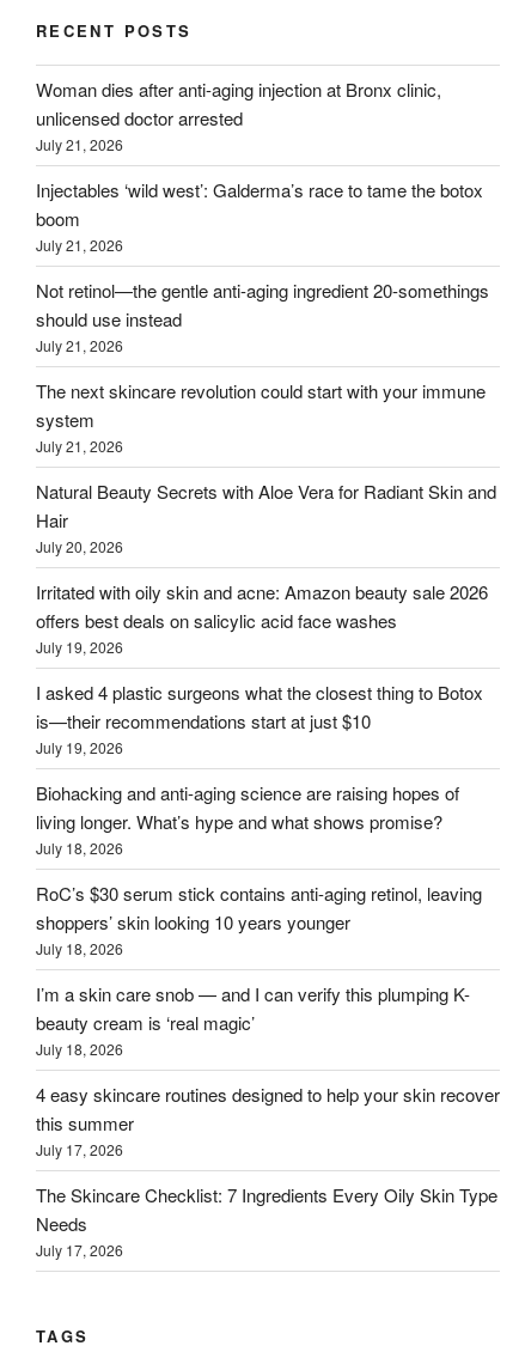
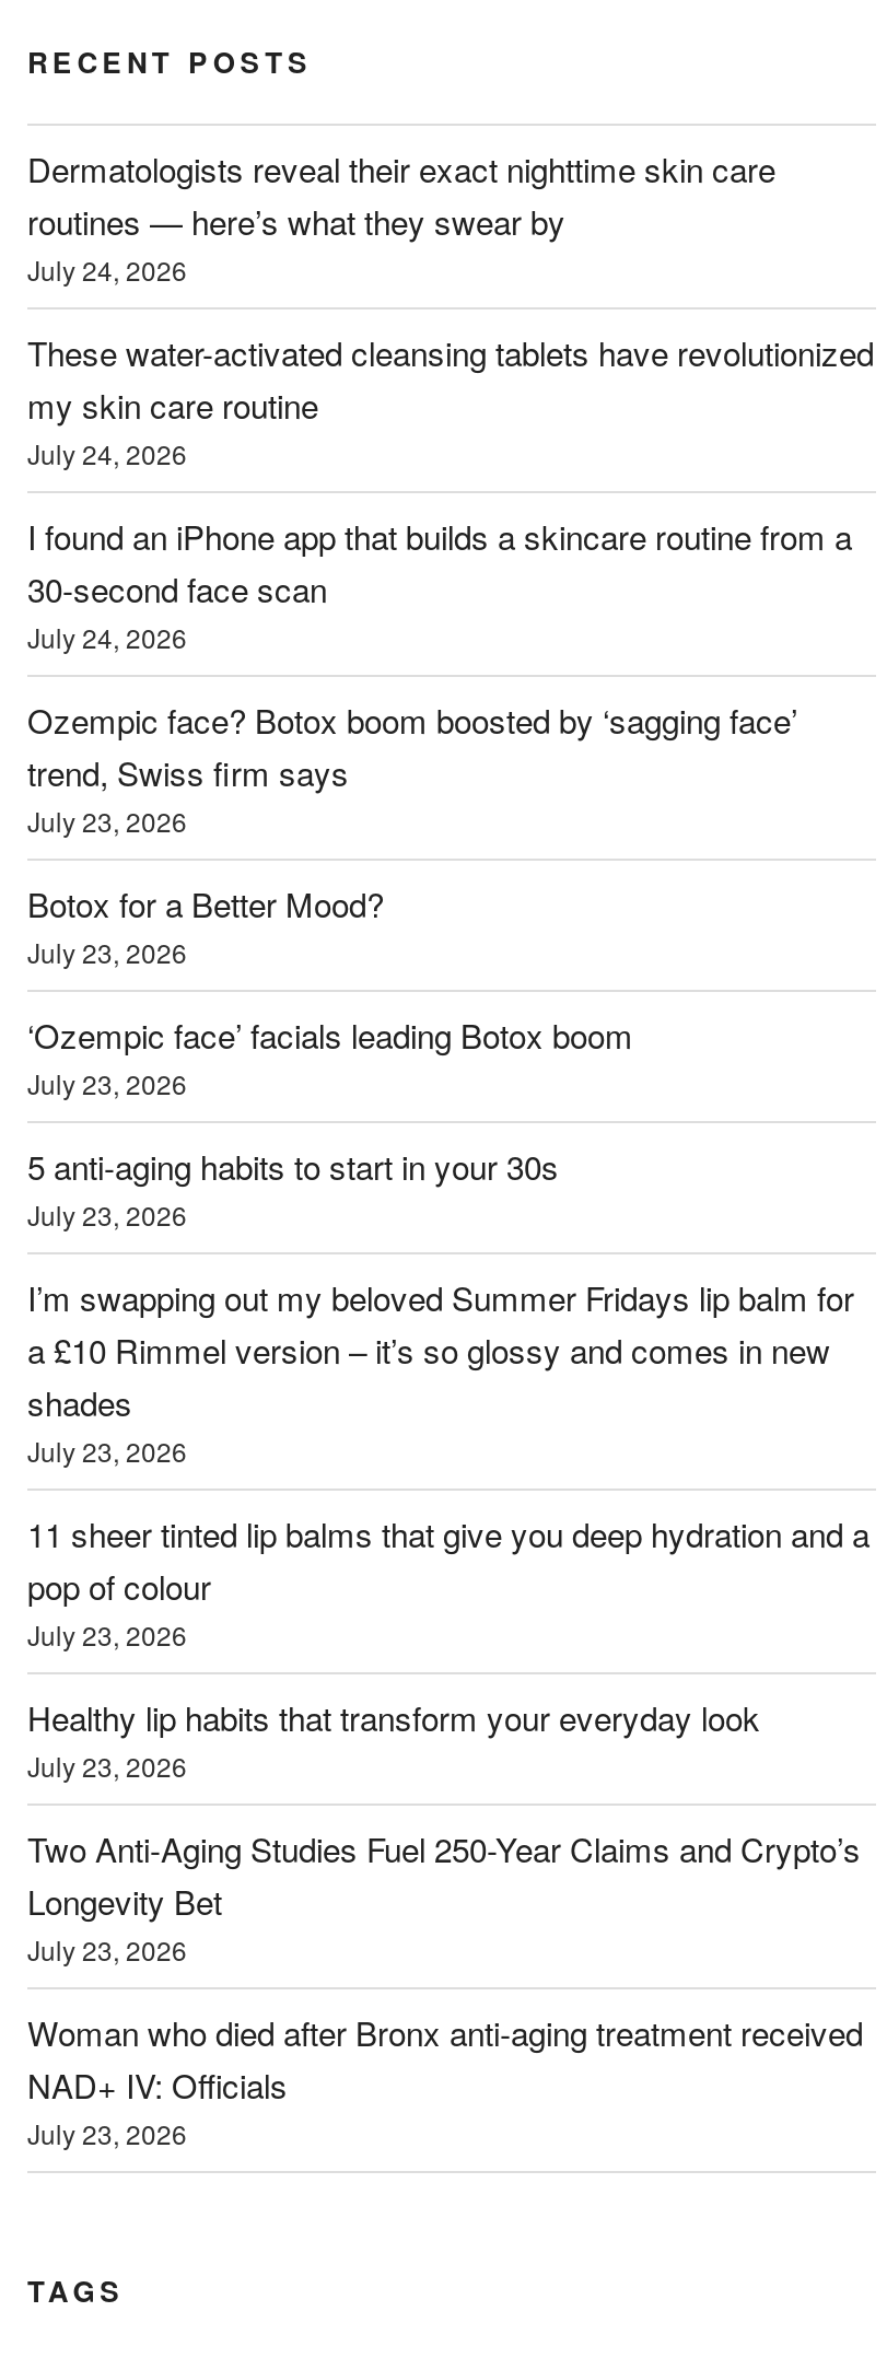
- Woman dies after anti-aging injection at Bronx clinic,
- unlicensed doctor arrested
- July 21, 2026
+ Dermatologists reveal their exact nighttime skin care
+ routines — here’s what they swear by
+ July 24, 2026

- Injectables ‘wild west’: Galderma’s race to tame the botox
- boom
- July 21, 2026
+ These water-activated cleansing tablets have revolutionized
+ my skin care routine
+ July 24, 2026

- Not retinol—the gentle anti-aging ingredient 20-somethings
- should use instead
- July 21, 2026
+ I found an iPhone app that builds a skincare routine from a
+ 30-second face scan
+ July 24, 2026

- The next skincare revolution could start with your immune
- system
- July 21, 2026
+ Ozempic face? Botox boom boosted by ‘sagging face’
+ trend, Swiss firm says
+ July 23, 2026

- Natural Beauty Secrets with Aloe Vera for Radiant Skin and
- Hair
- July 20, 2026
+ Botox for a Better Mood?
+ July 23, 2026

- Irritated with oily skin and acne: Amazon beauty sale 2026
- offers best deals on salicylic acid face washes
- July 19, 2026
+ ‘Ozempic face’ facials leading Botox boom
+ July 23, 2026

- I asked 4 plastic surgeons what the closest thing to Botox
- is—their recommendations start at just $10
- July 19, 2026
+ 5 anti-aging habits to start in your 30s
+ July 23, 2026

- Biohacking and anti-aging science are raising hopes of
- living longer. What’s hype and what shows promise?
- July 18, 2026
+ I’m swapping out my beloved Summer Fridays lip balm for
+ a £10 Rimmel version – it’s so glossy and comes in new
+ shades
+ July 23, 2026

- RoC’s $30 serum stick contains anti-aging retinol, leaving
- shoppers’ skin looking 10 years younger
- July 18, 2026
+ 11 sheer tinted lip balms that give you deep hydration and a
+ pop of colour
+ July 23, 2026

- I’m a skin care snob — and I can verify this plumping K-
- beauty cream is ‘real magic’
- July 18, 2026
+ Healthy lip habits that transform your everyday look
+ July 23, 2026

- 4 easy skincare routines designed to help your skin recover
- this summer
- July 17, 2026
+ Two Anti-Aging Studies Fuel 250-Year Claims and Crypto’s
+ Longevity Bet
+ July 23, 2026

- The Skincare Checklist: 7 Ingredients Every Oily Skin Type
- Needs
- July 17, 2026
+ Woman who died after Bronx anti‑aging treatment received
+ NAD+ IV: Officials
+ July 23, 2026
